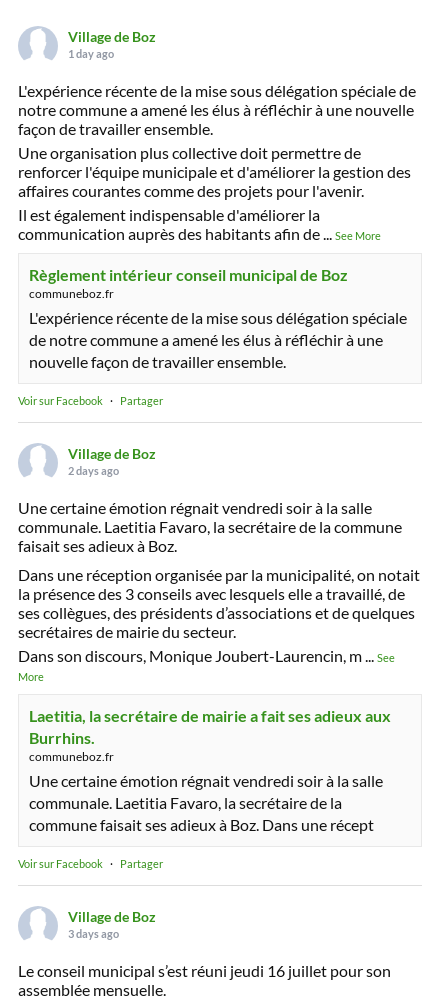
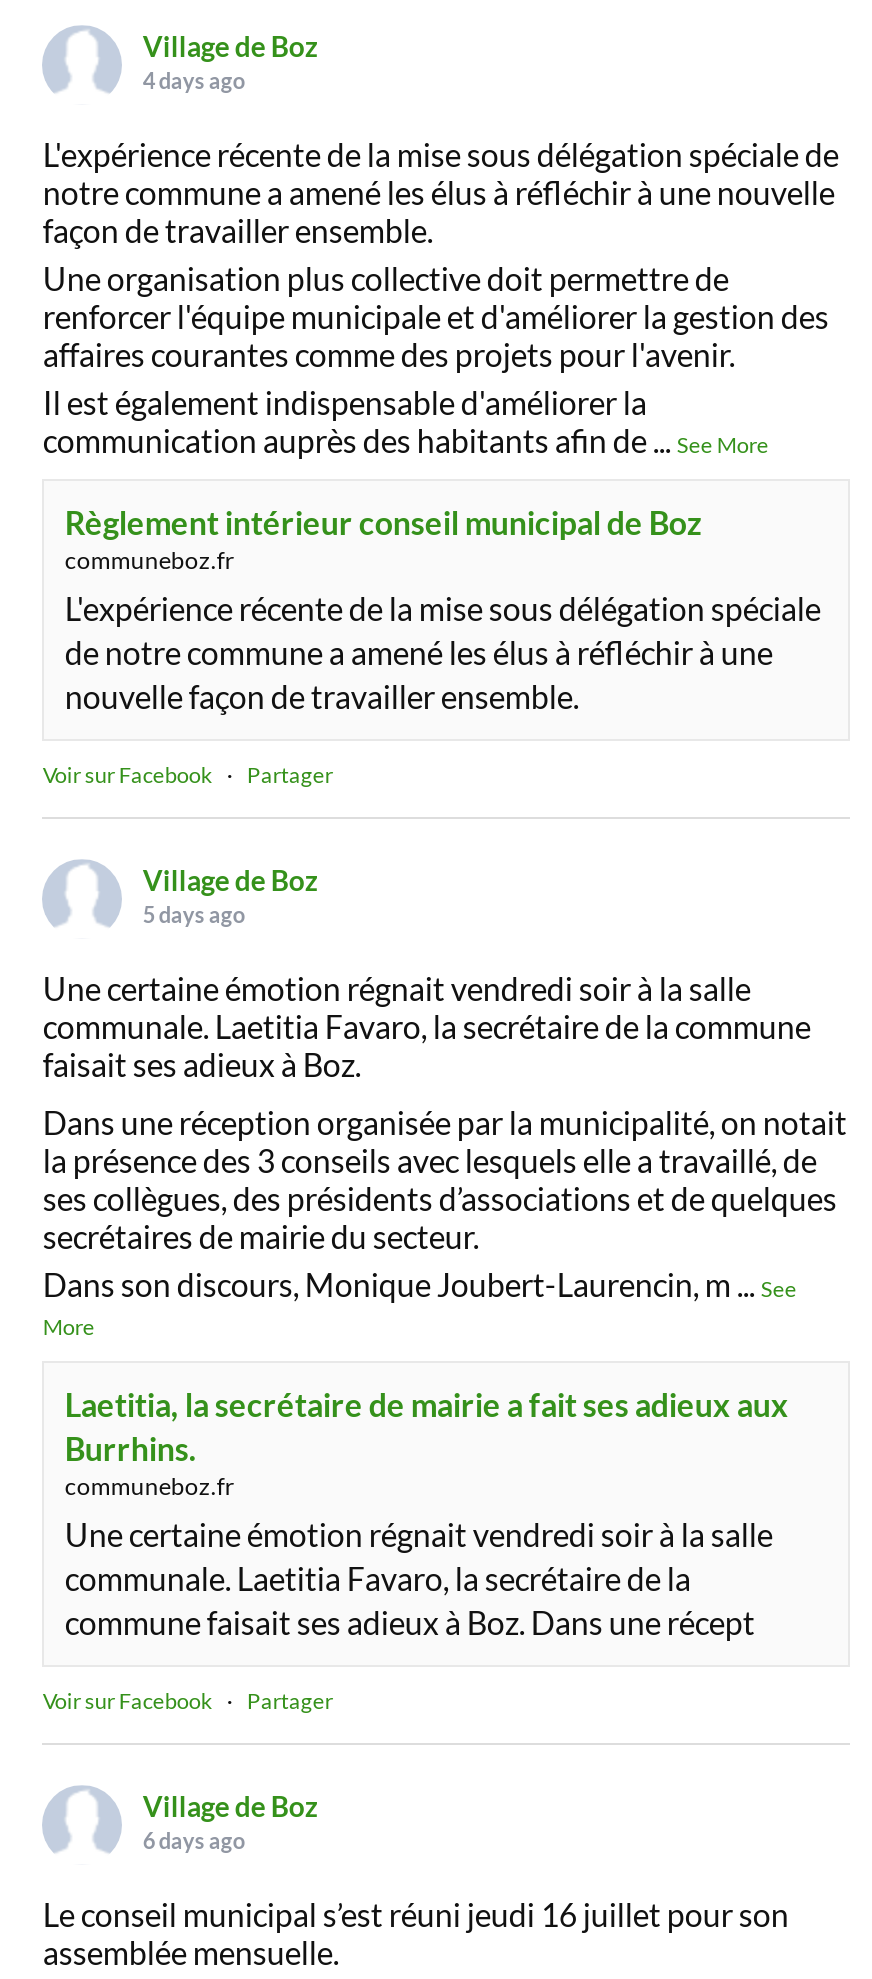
- 1 day ago
+ 4 days ago

- 2 days ago
+ 5 days ago

- 3 days ago
+ 6 days ago
